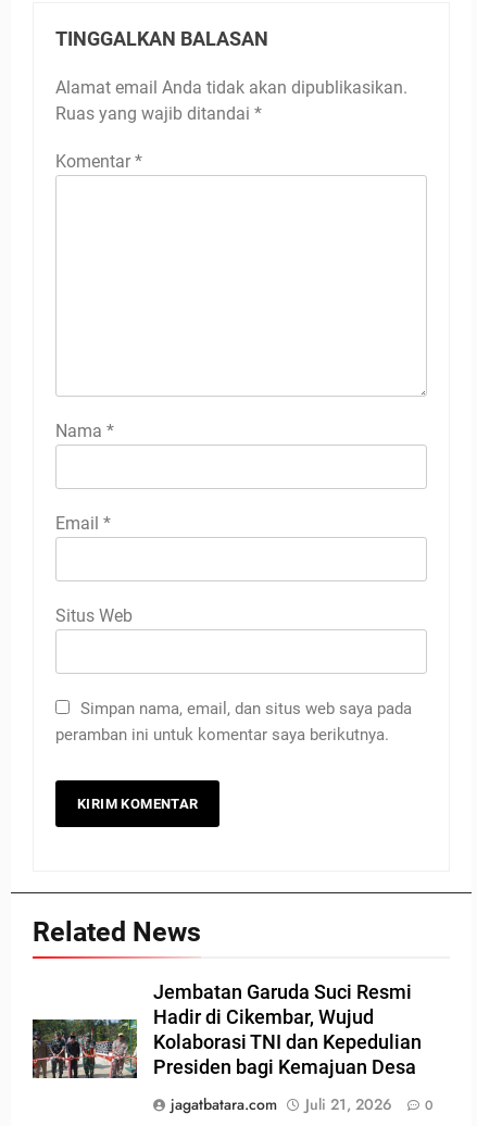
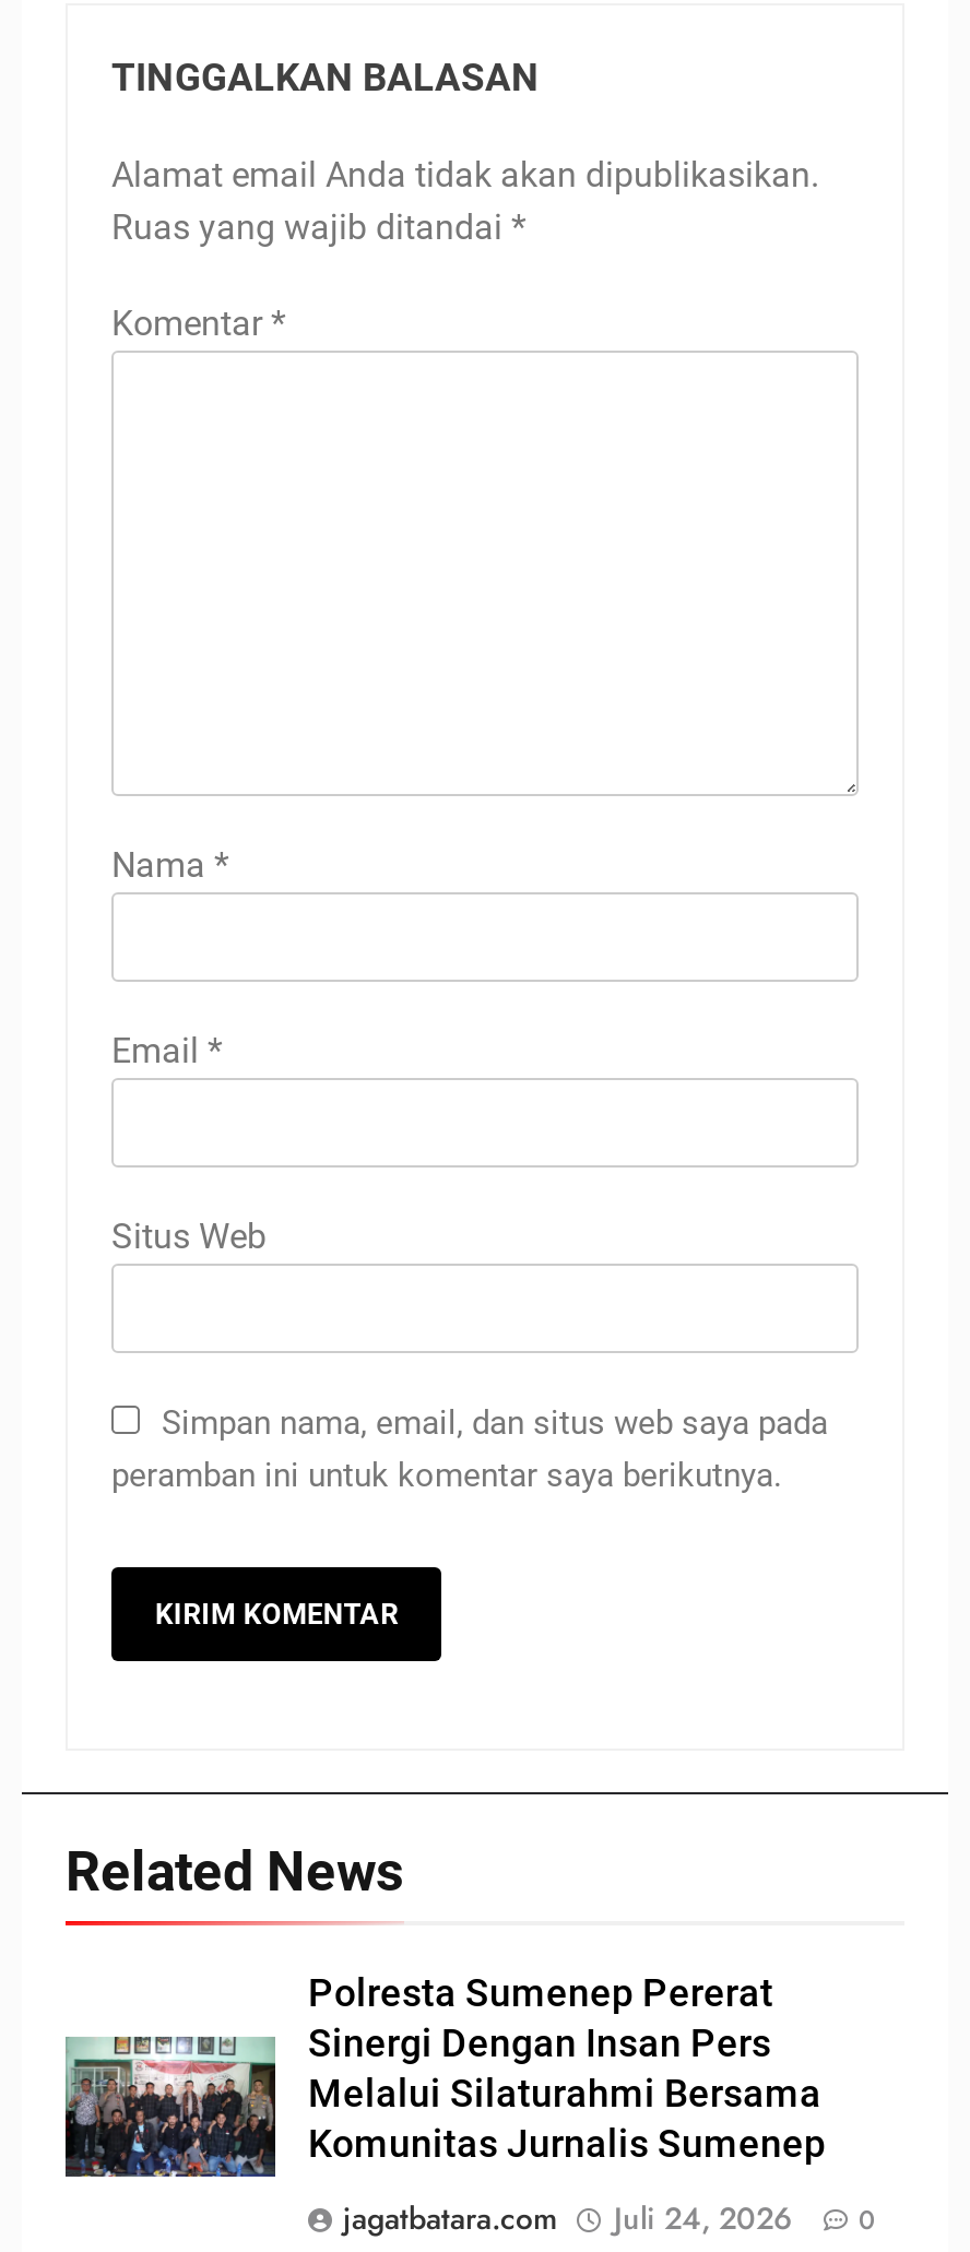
- [image]
- Jembatan Garuda Suci Resmi
- Hadir di Cikembar, Wujud
- Kolaborasi TNI dan Kepedulian
- Presiden bagi Kemajuan Desa
+ [image]
+ Polresta Sumenep Pererat
+ Sinergi Dengan Insan Pers
+ Melalui Silaturahmi Bersama
+ Komunitas Jurnalis Sumenep

- jagatbatara.com Juli 21, 2026 0
+ jagatbatara.com Juli 24, 2026 0
